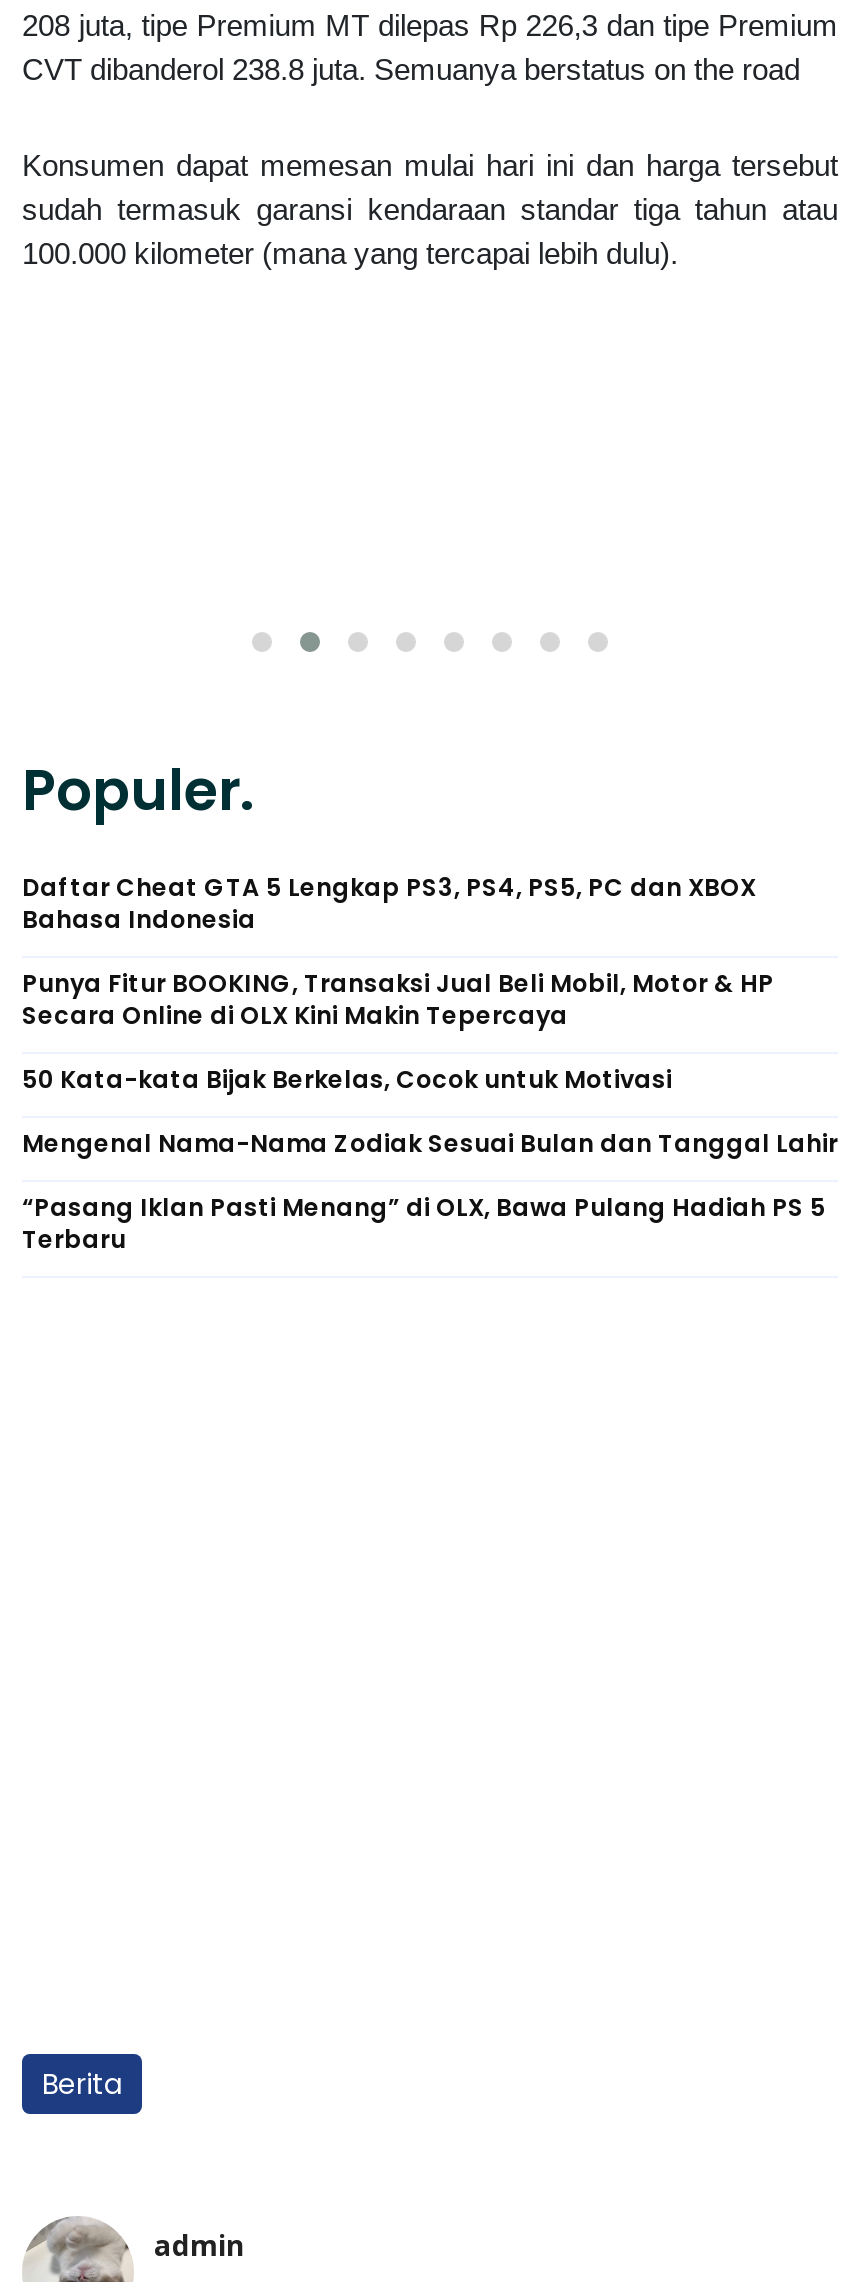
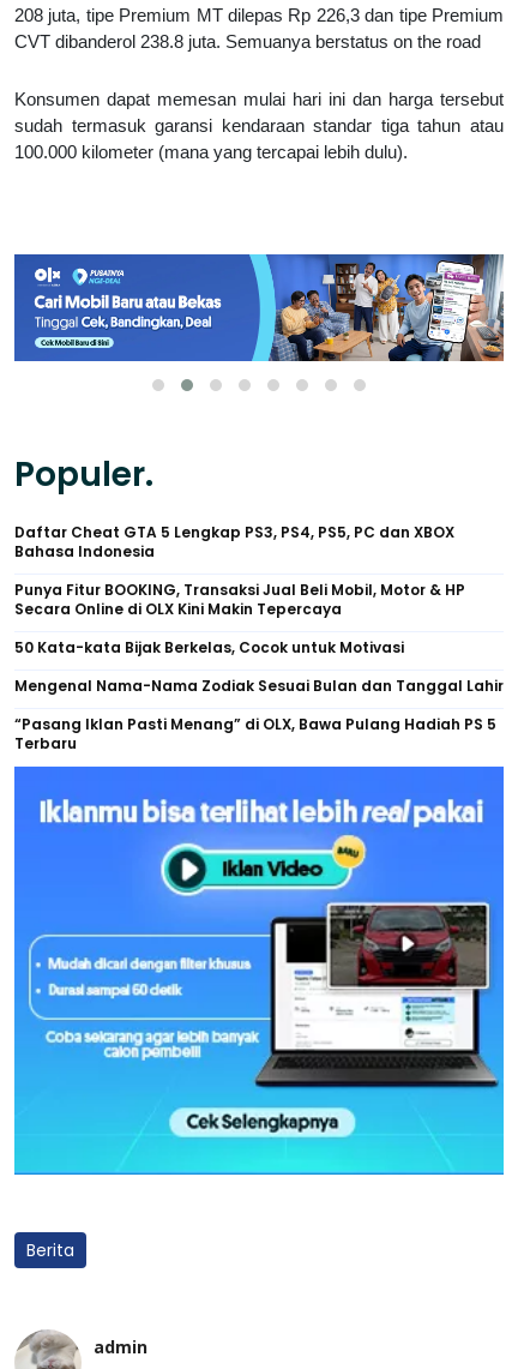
+ [image]

+ [image]
